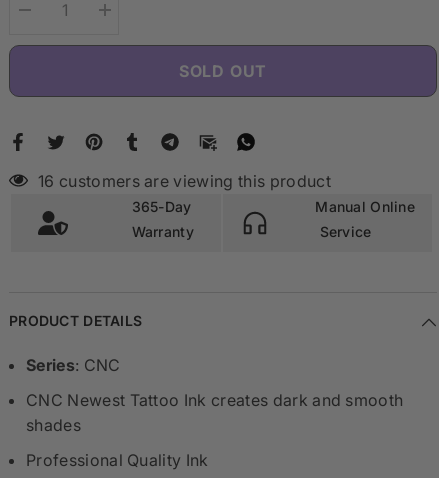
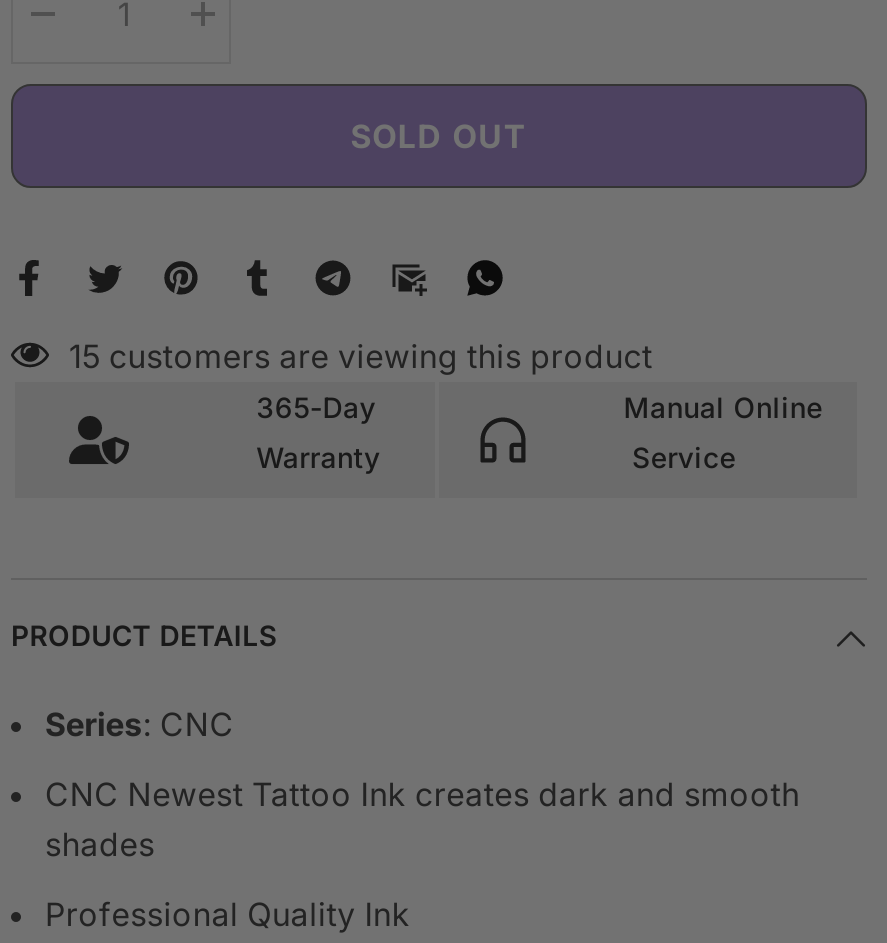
- 16 customers are viewing this product
+ 15 customers are viewing this product
